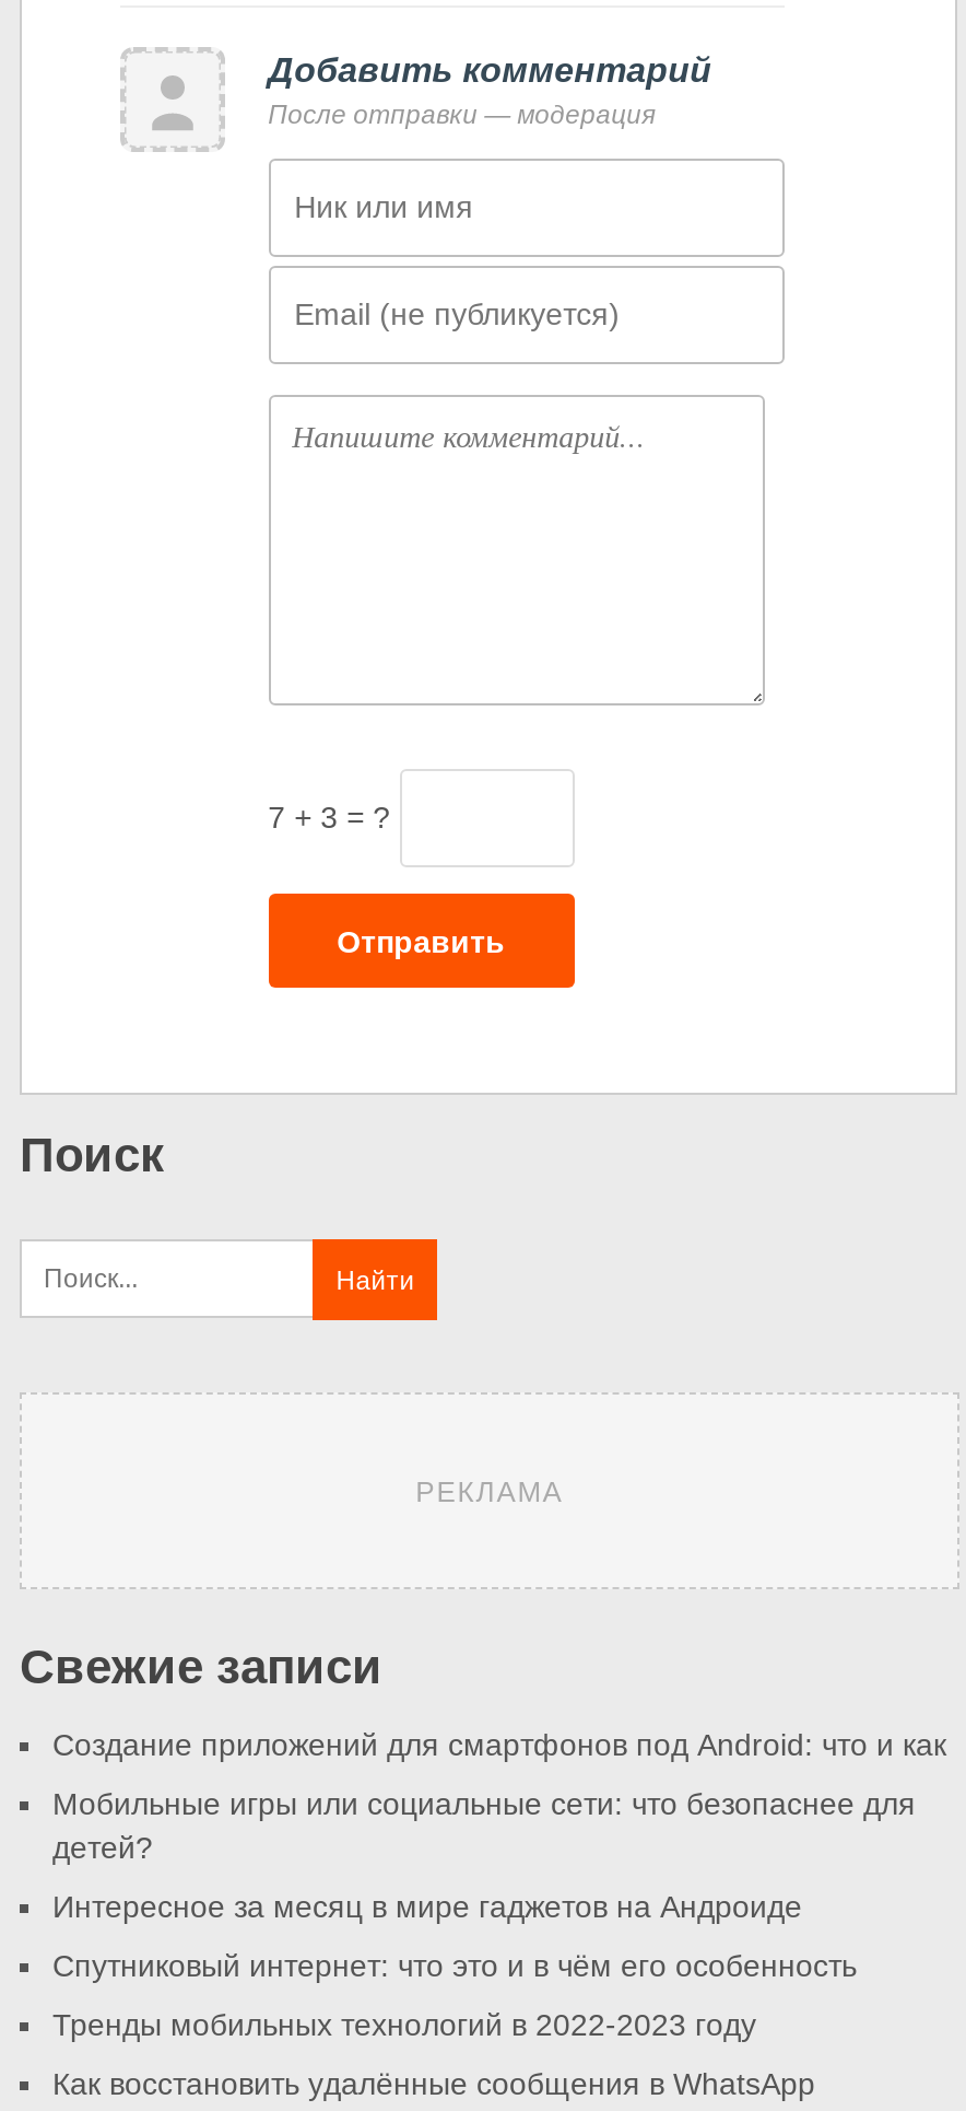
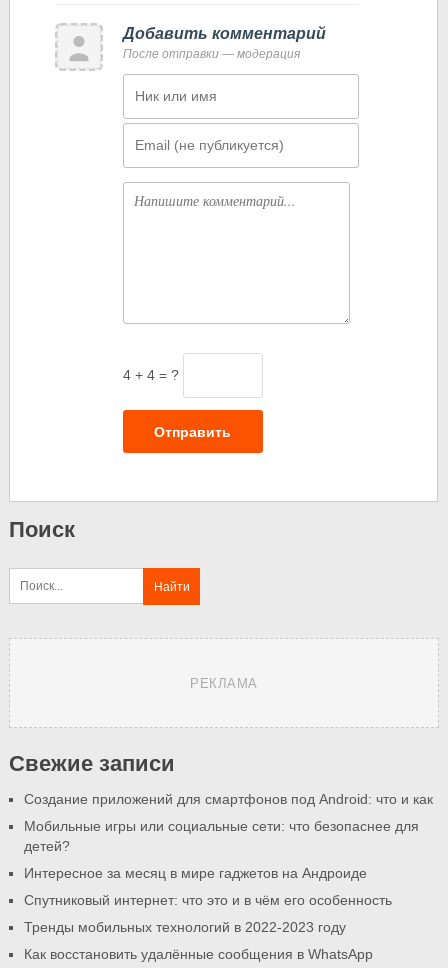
- 7 + 3 = ?
+ 4 + 4 = ?
